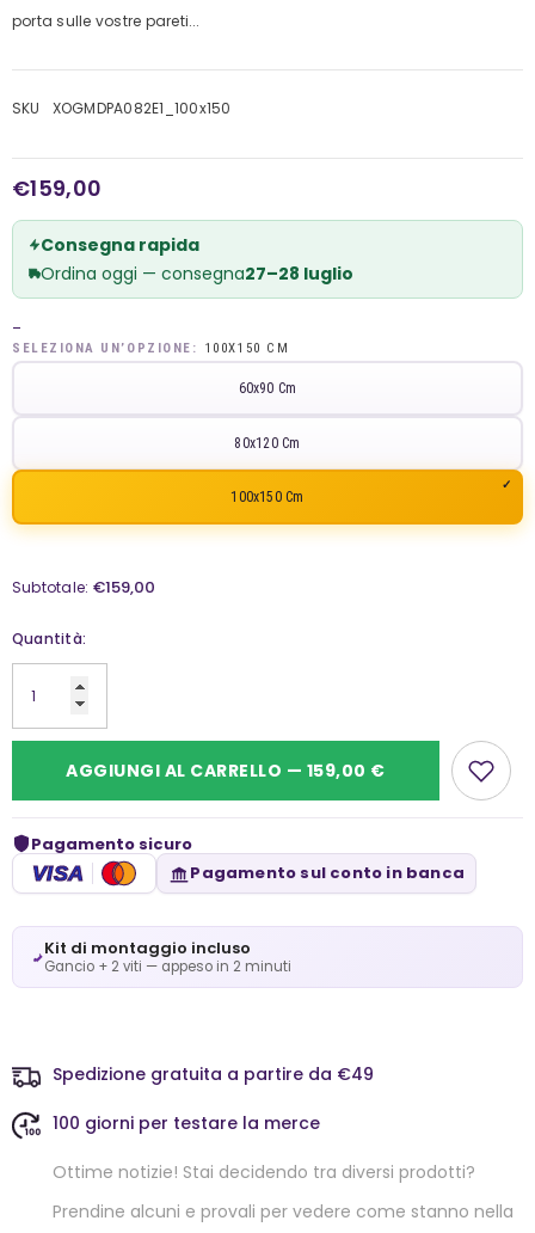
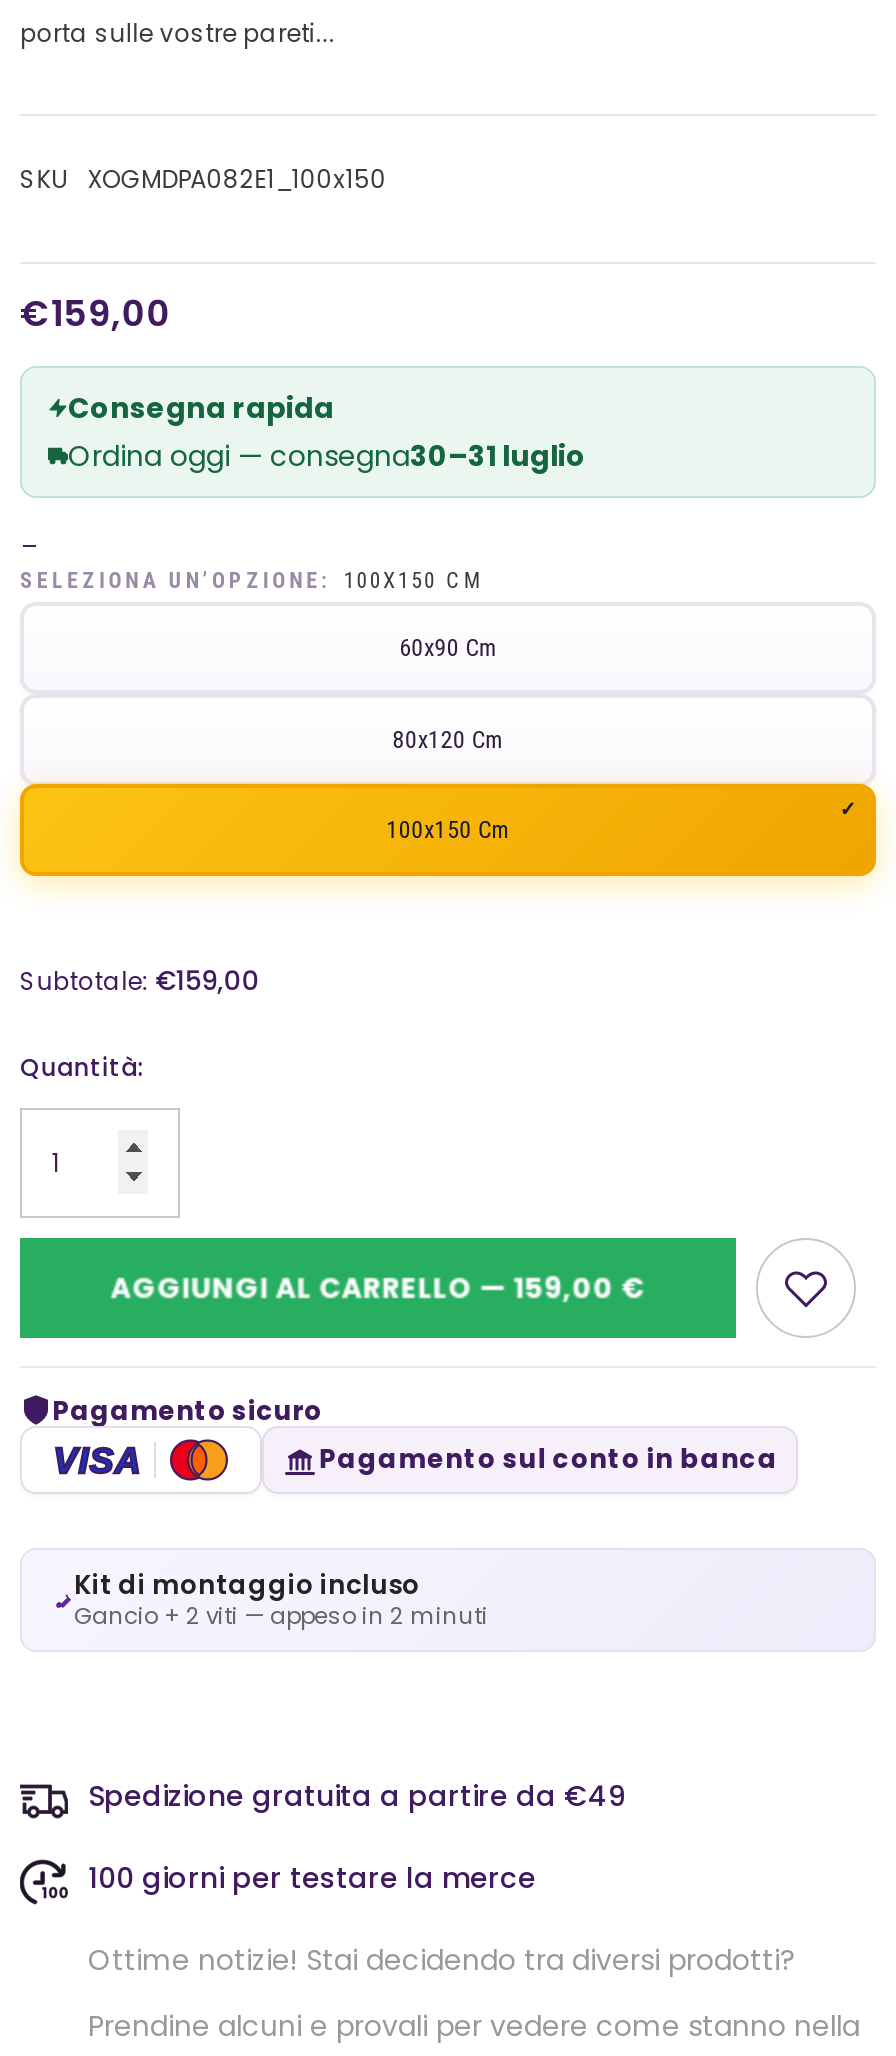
- Ordina oggi — consegna27–28 luglio
+ Ordina oggi — consegna30–31 luglio
